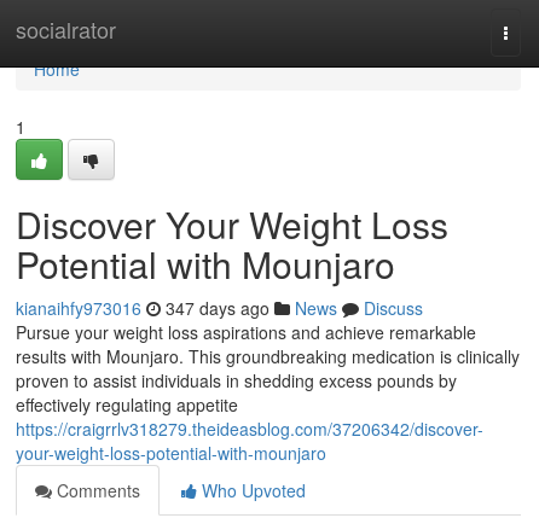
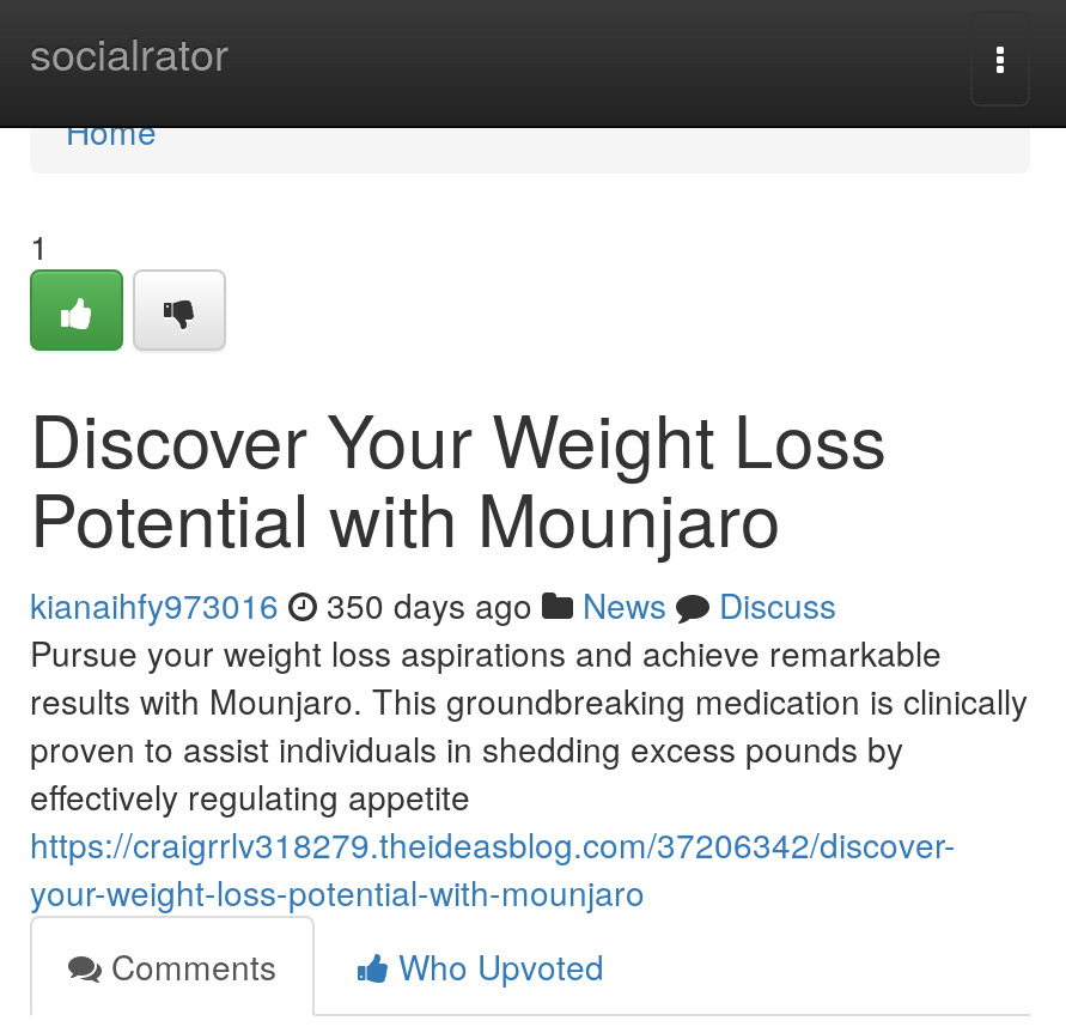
- kianaihfy973016 347 days ago News Discuss
+ kianaihfy973016 350 days ago News Discuss
